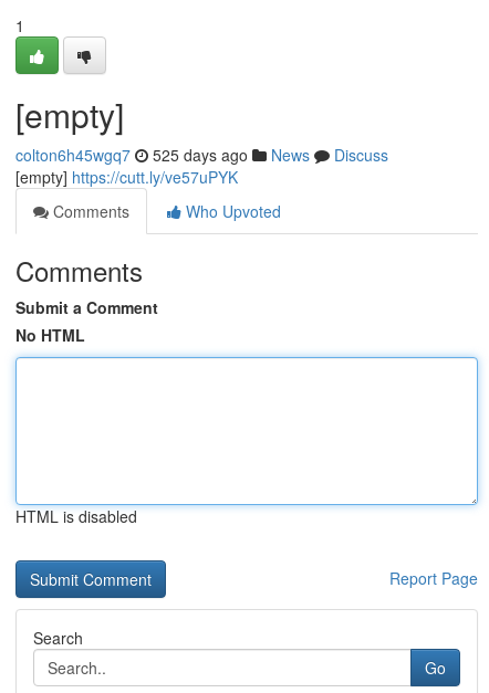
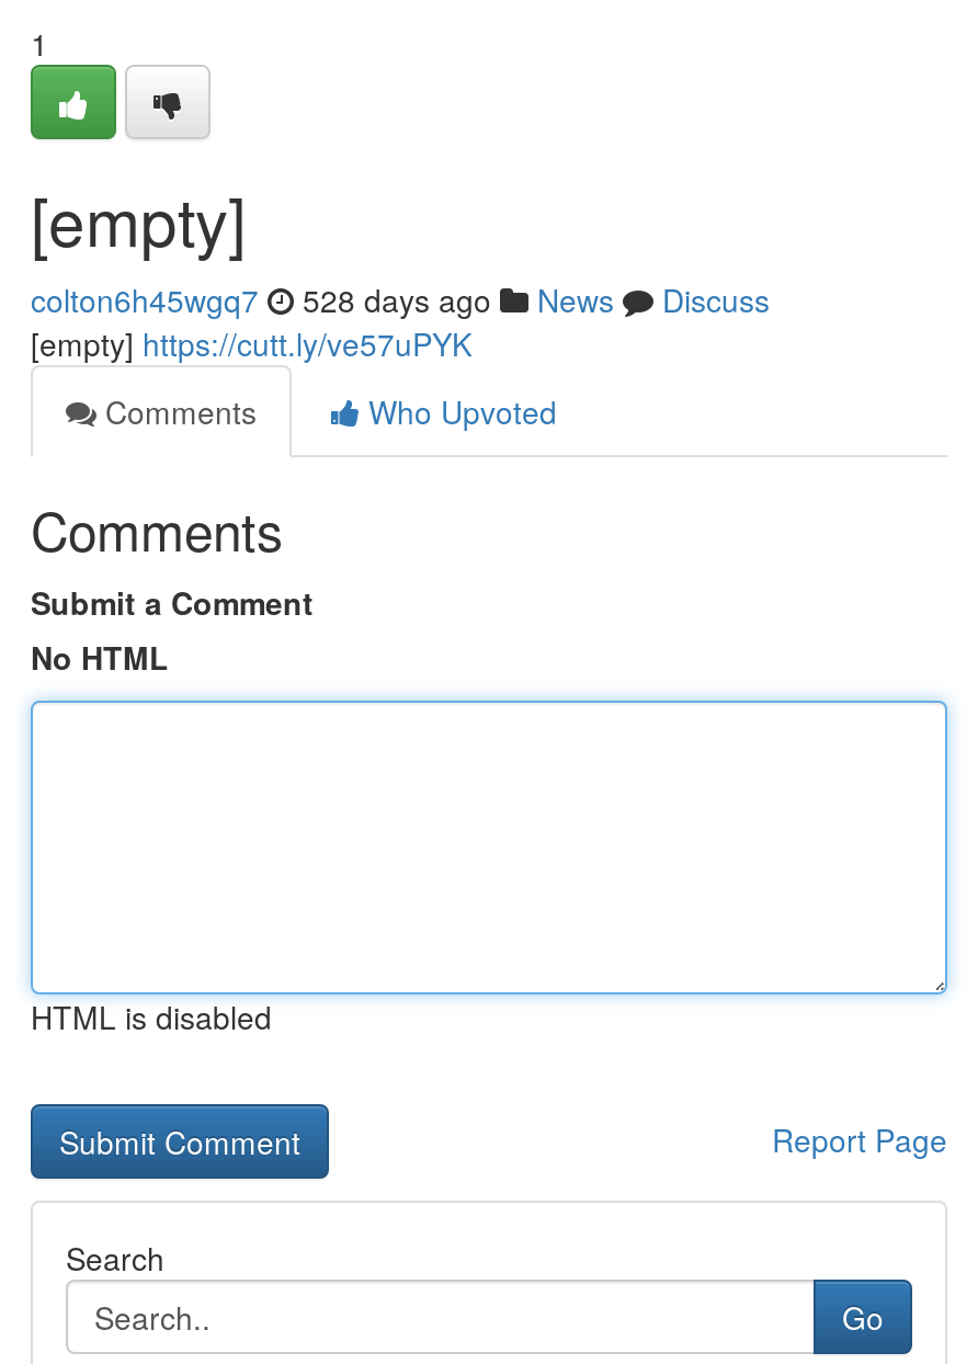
- colton6h45wgq7 525 days ago News Discuss
+ colton6h45wgq7 528 days ago News Discuss
